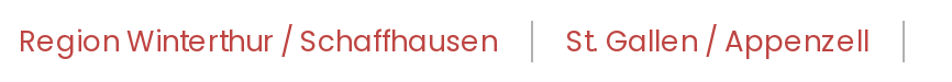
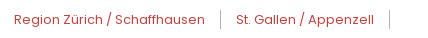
- Region Winterthur / Schaffhausen
+ Region Zürich / Schaffhausen
